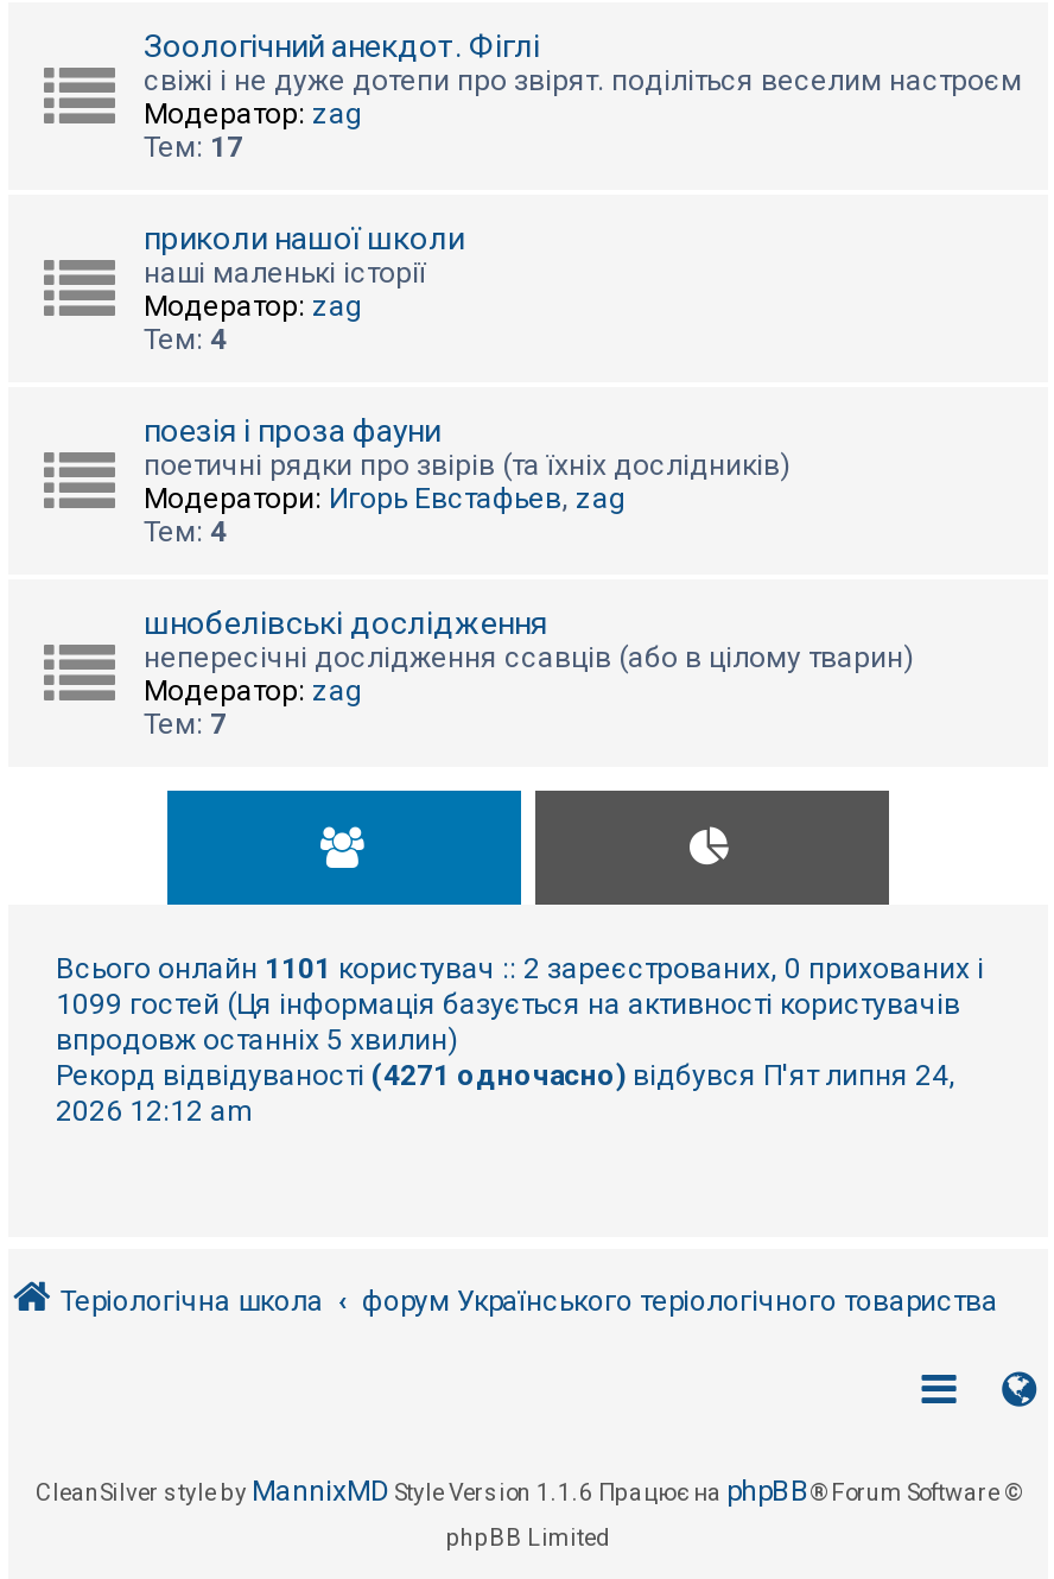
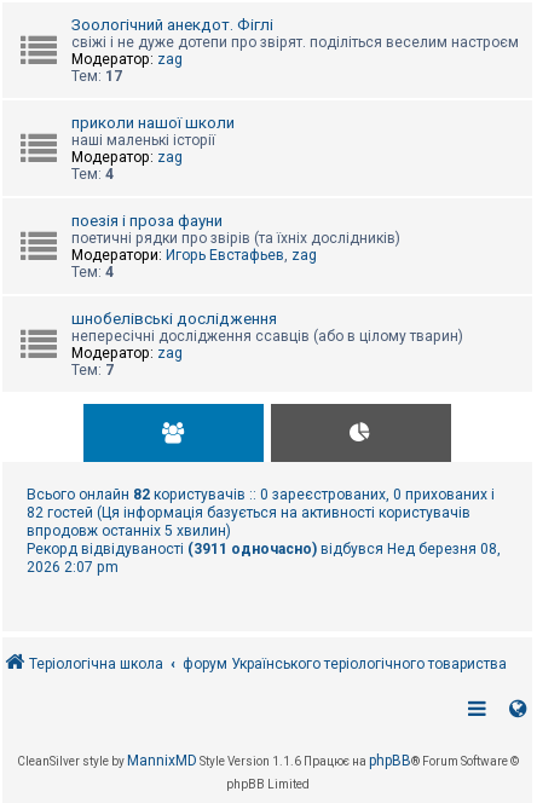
- Всього онлайн 1101 користувач :: 2 зареєстрованих, 0 прихованих і
+ Всього онлайн 82 користувачів :: 0 зареєстрованих, 0 прихованих і

- 1099 гостей (Ця інформація базується на активності користувачів
+ 82 гостей (Ця інформація базується на активності користувачів

- Рекорд відвідуваності (4271 одночасно) відбувся П'ят липня 24,
- 2026 12:12 am
+ Рекорд відвідуваності (3911 одночасно) відбувся Нед березня 08,
+ 2026 2:07 pm
